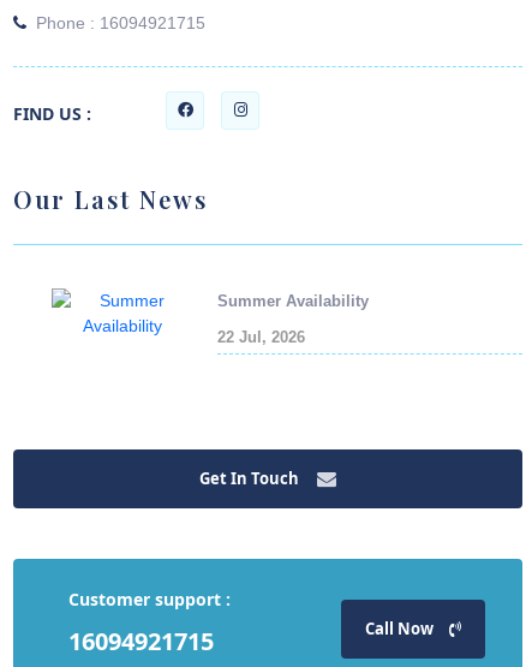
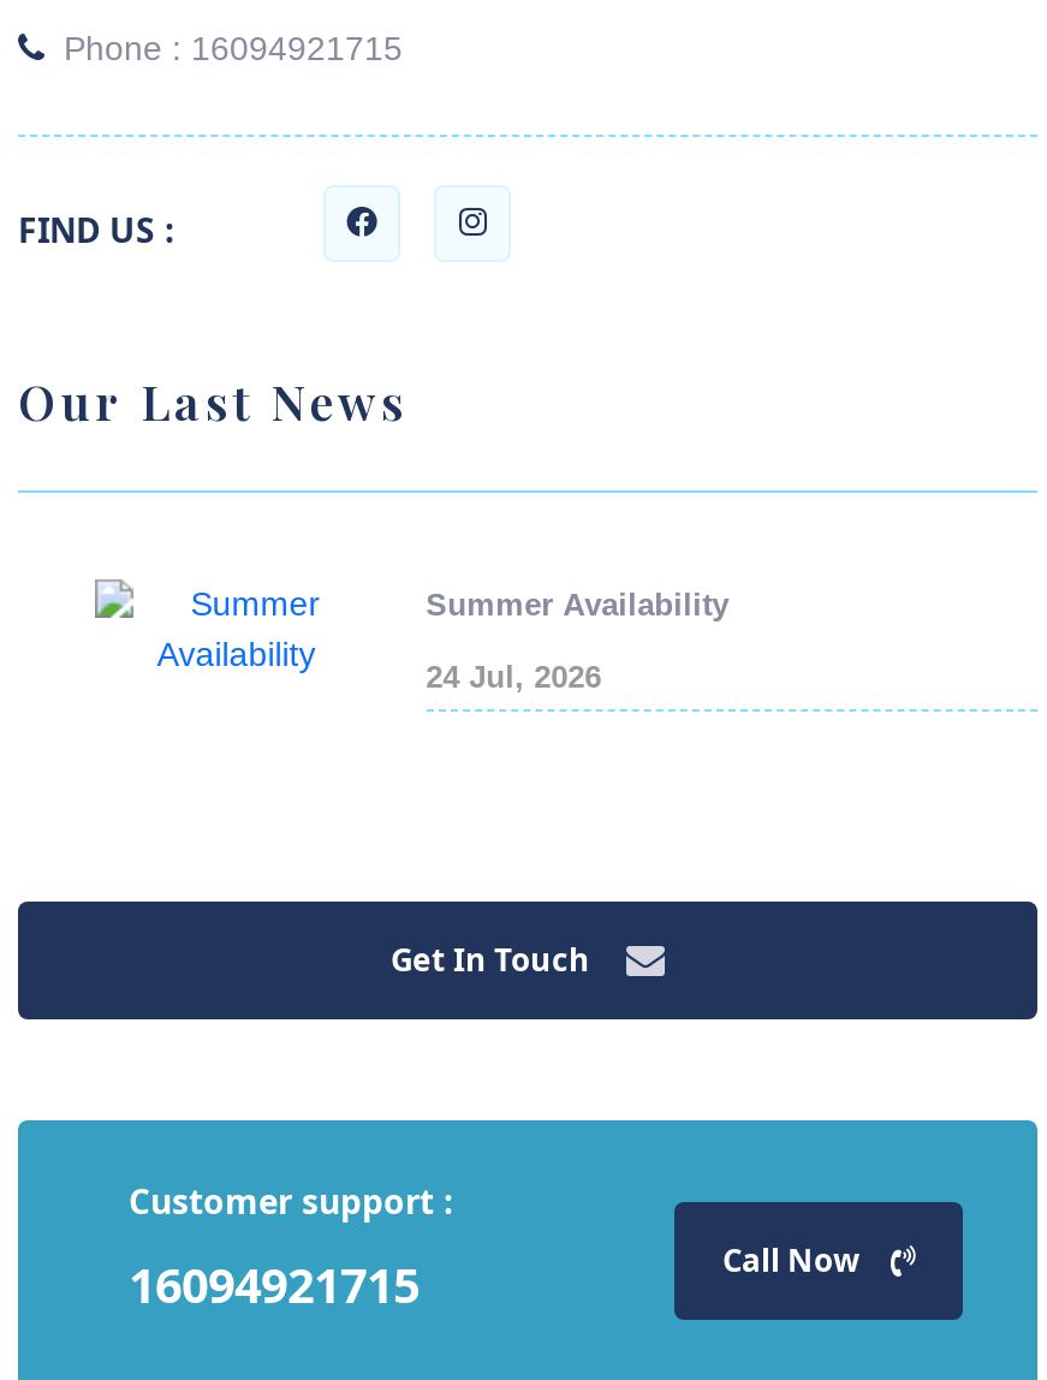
- 22 Jul, 2026
+ 24 Jul, 2026
